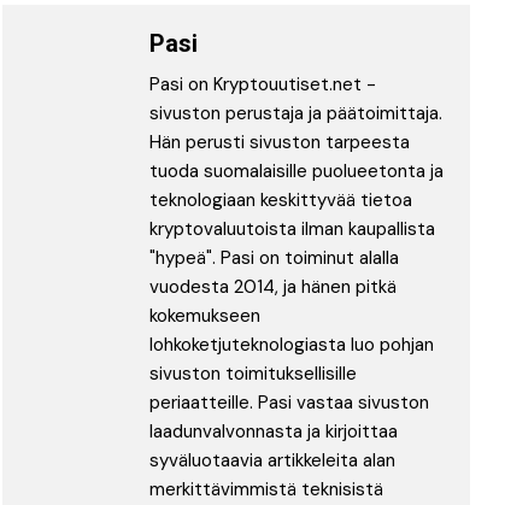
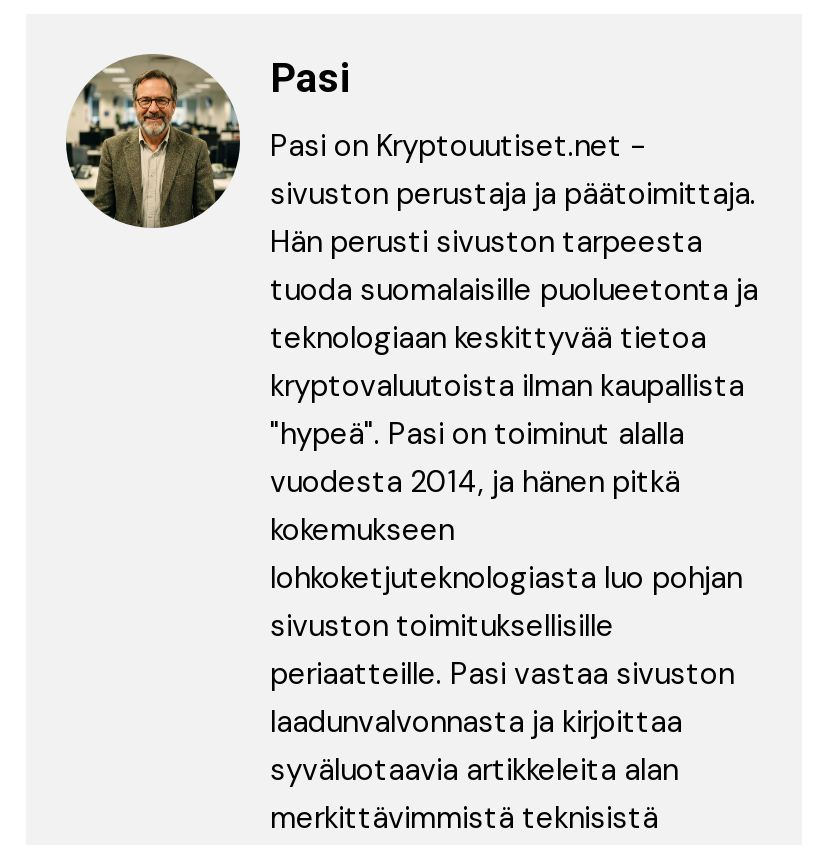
+ [image]
